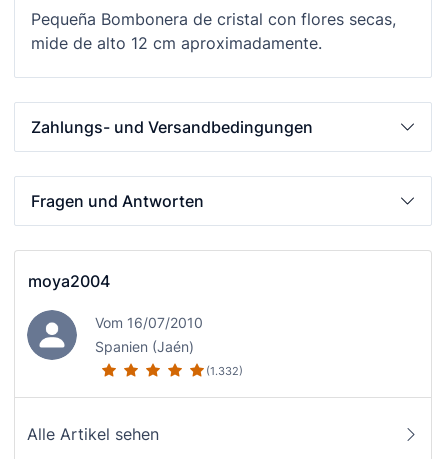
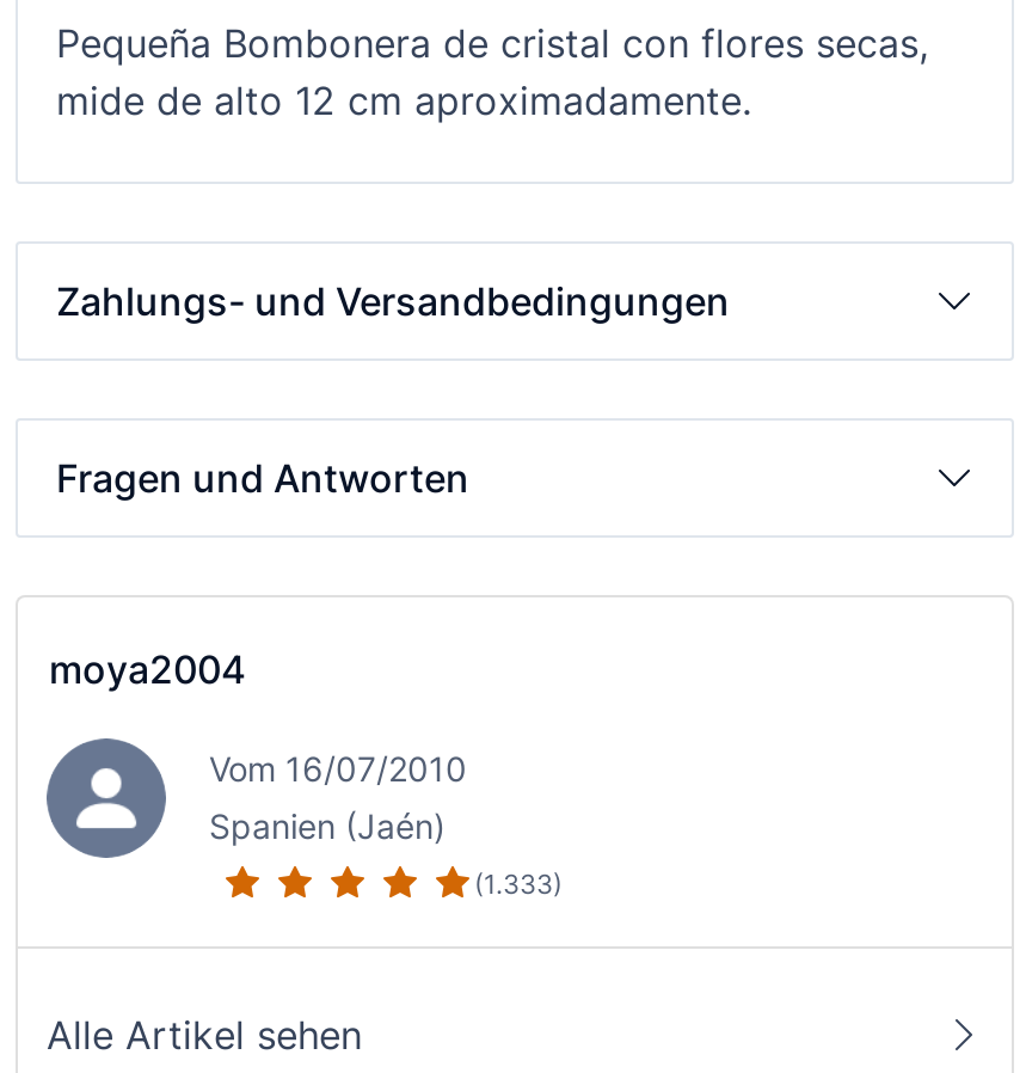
- (1.332)
+ (1.333)
